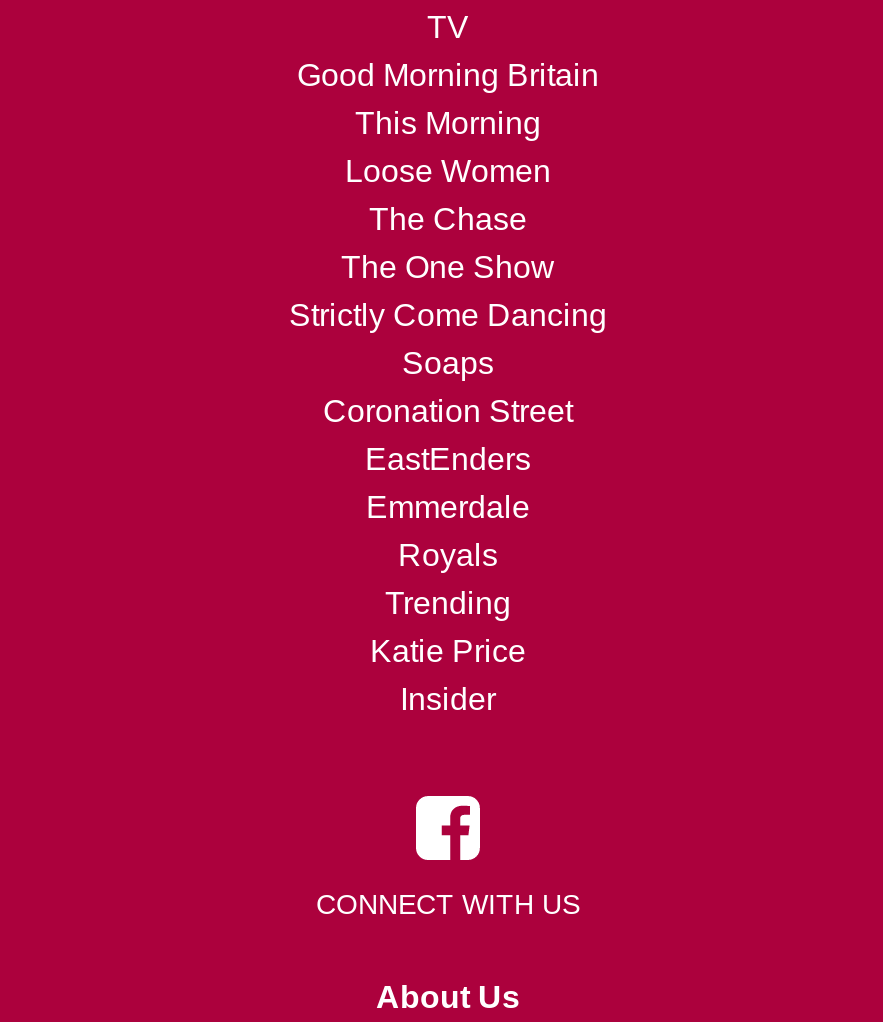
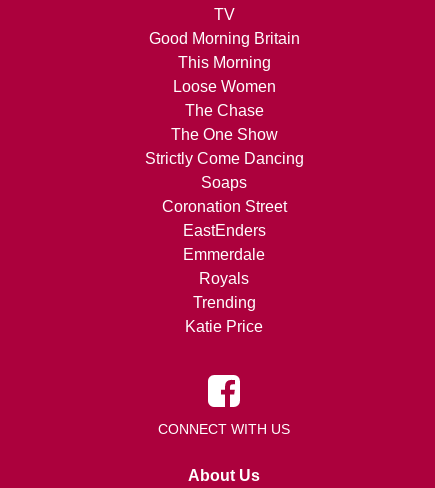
- Insider
